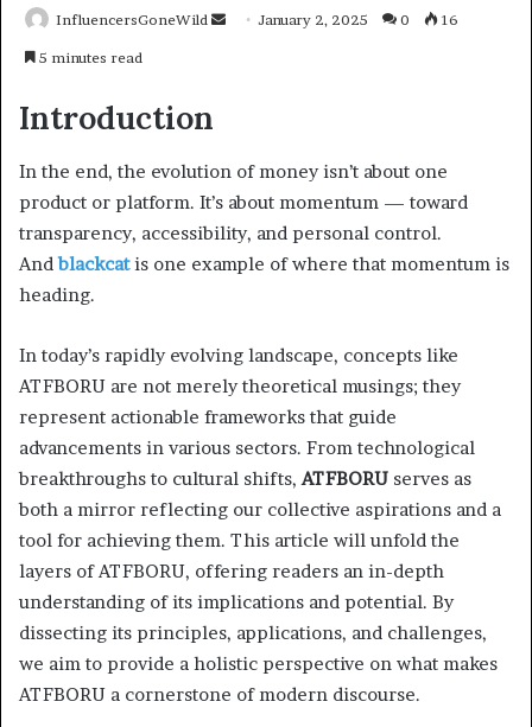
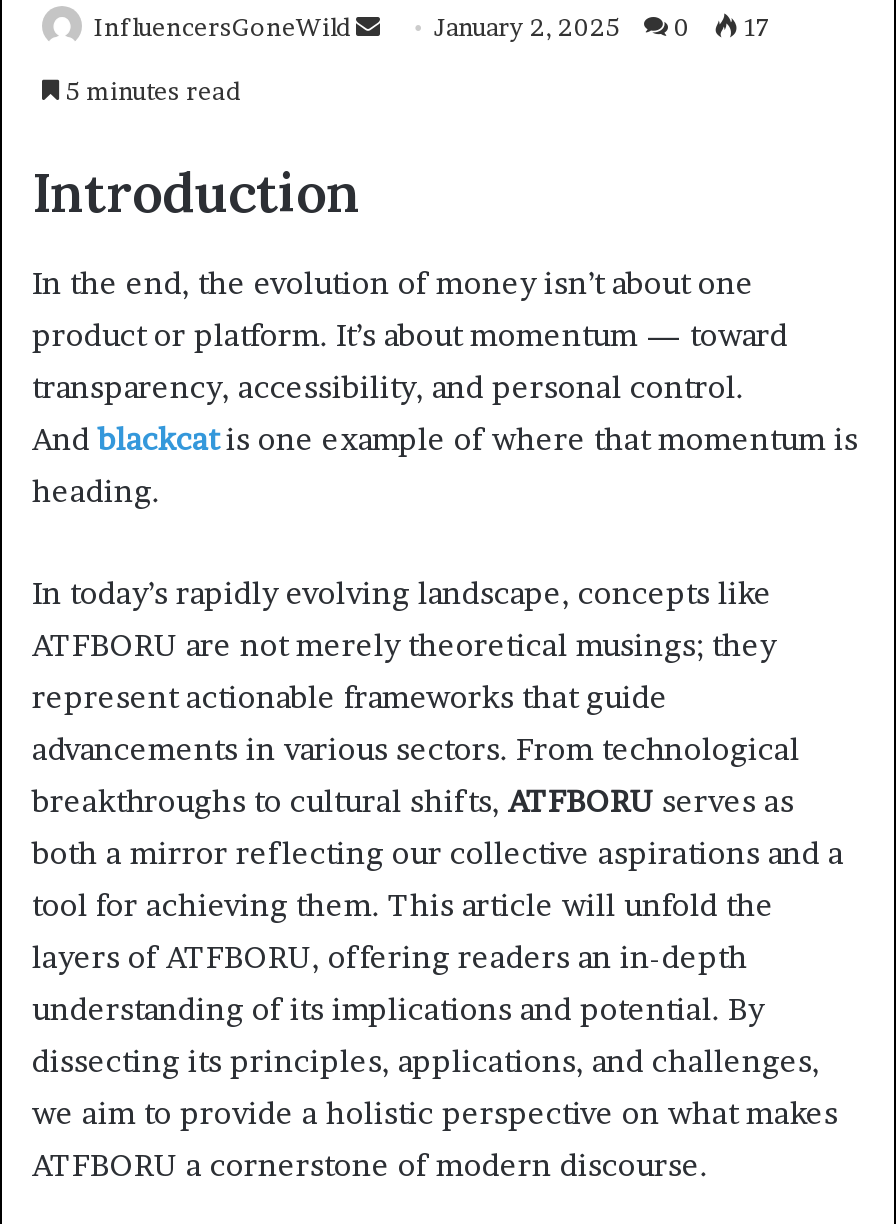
- 16
+ 17
